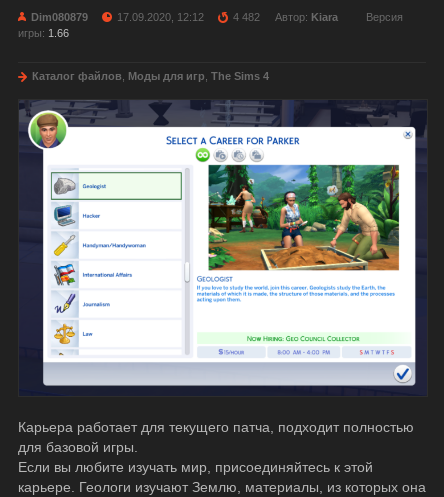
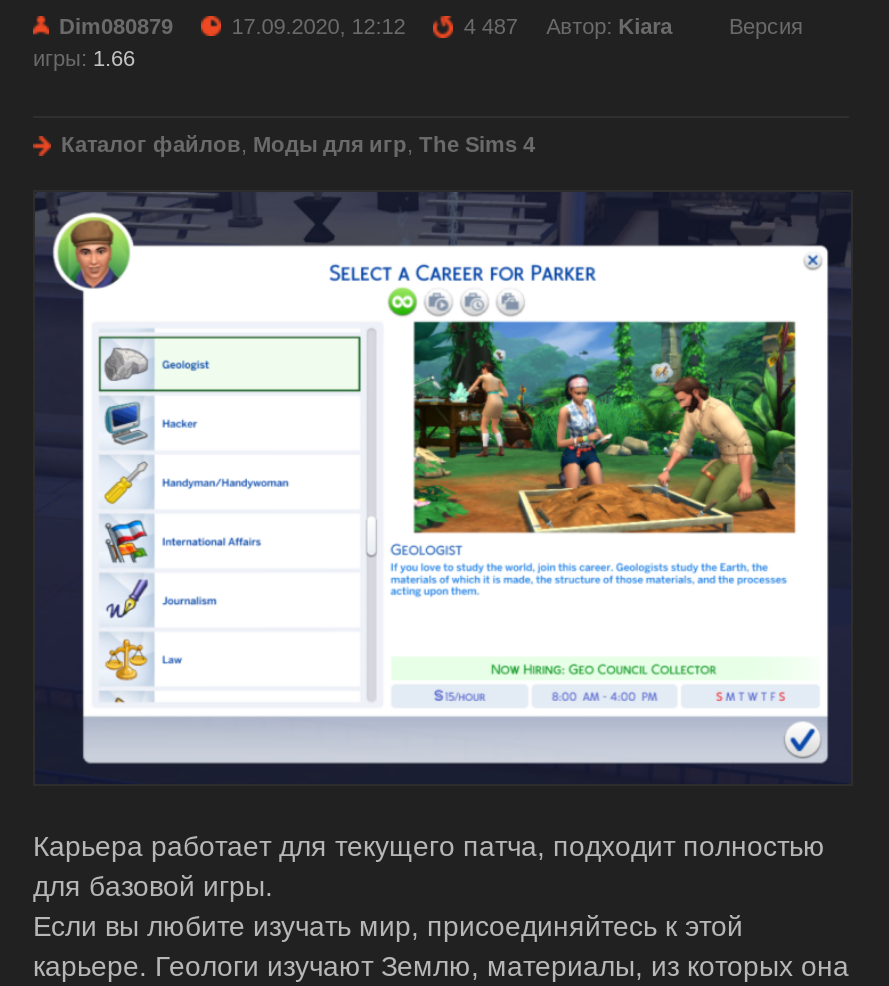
- 4 482
+ 4 487
